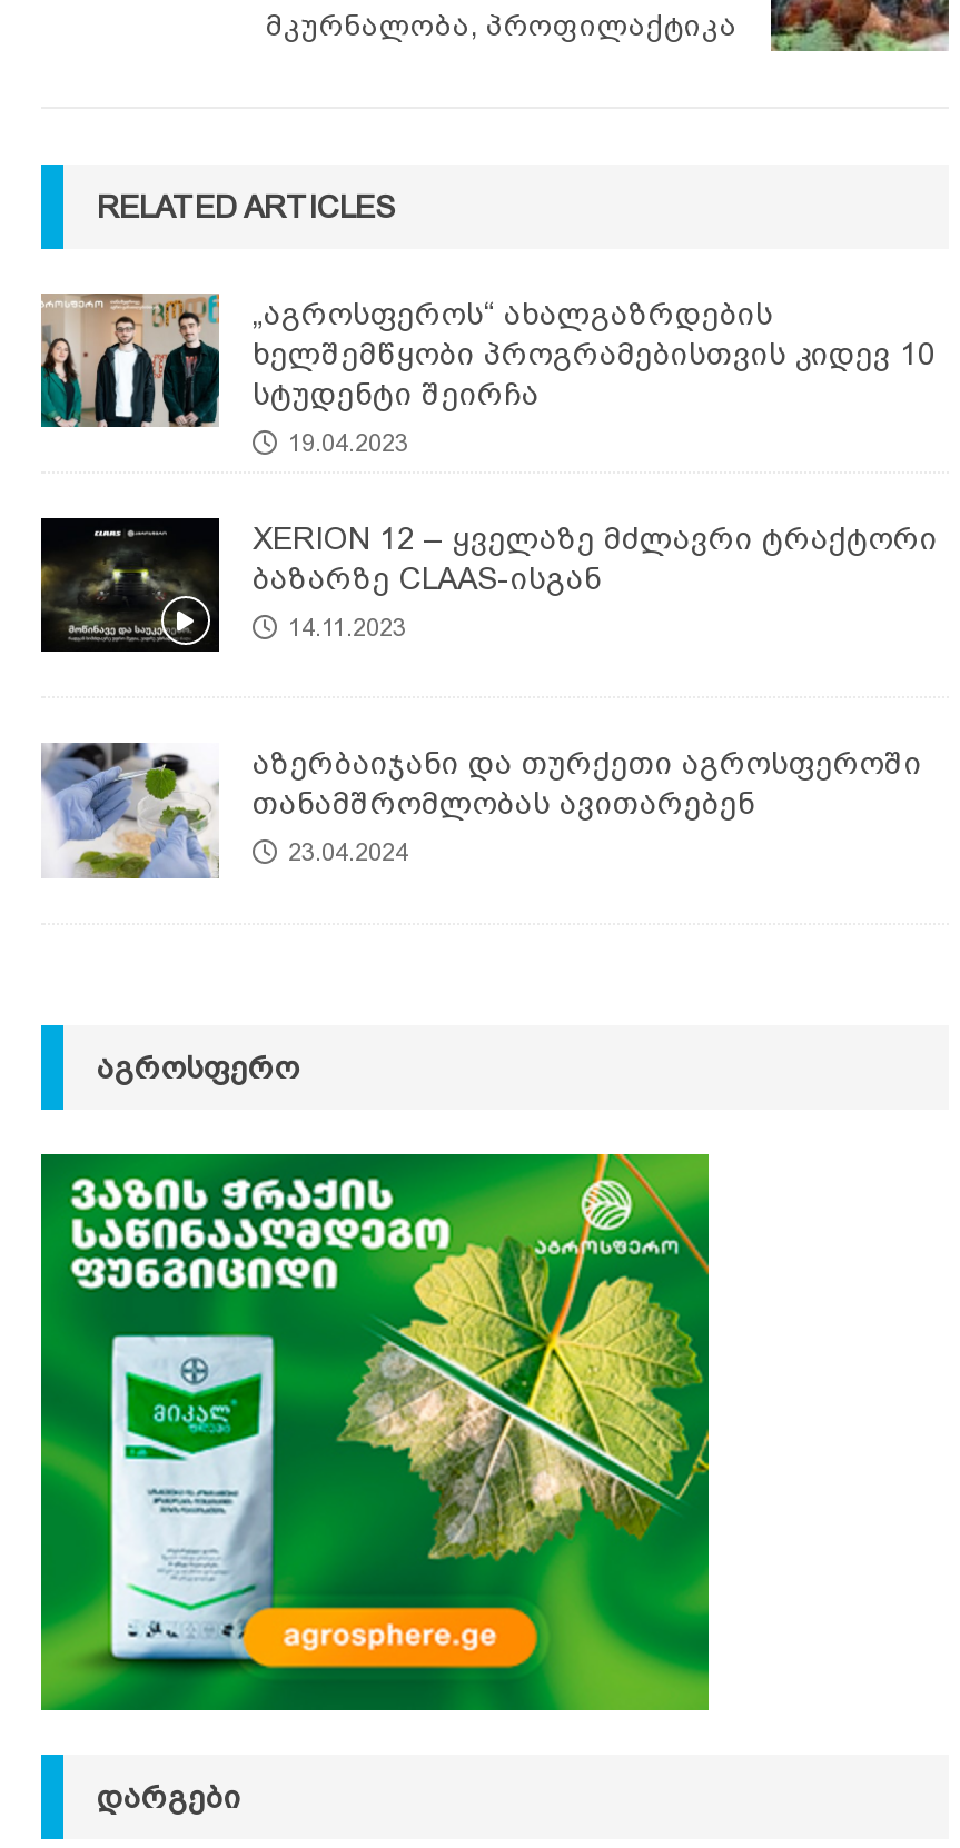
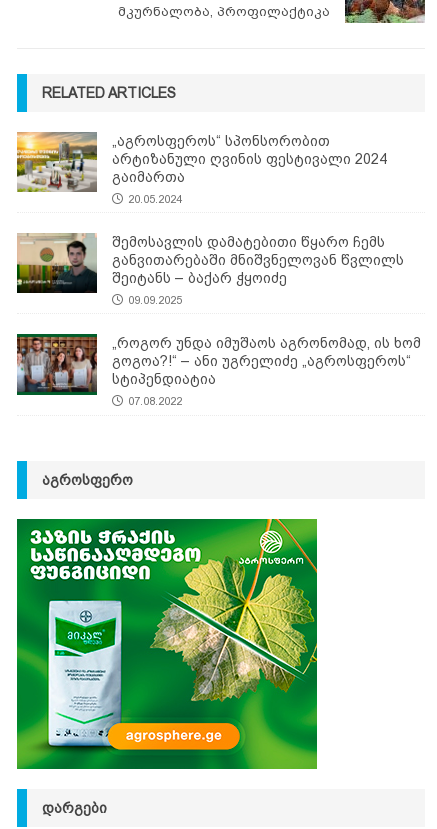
- [image]
- „აგროსფეროს“ ახალგაზრდების
- ხელშემწყობი პროგრამებისთვის კიდევ 10
- სტუდენტი შეირჩა
+ [image]
+ „აგროსფეროს“ სპონსორობით
+ არტიზანული ღვინის ფესტივალი 2024
+ გაიმართა

- 19.04.2023
+ 20.05.2024

- [image]
- XERION 12 – ყველაზე მძლავრი ტრაქტორი
- ბაზარზე CLAAS-ისგან
+ [image]
+ შემოსავლის დამატებითი წყარო ჩემს
+ განვითარებაში მნიშვნელოვან წვლილს
+ შეიტანს – ბაქარ ჭყოიძე

- 14.11.2023
+ 09.09.2025

- [image]
- აზერბაიჯანი და თურქეთი აგროსფეროში
- თანამშრომლობას ავითარებენ
+ [image]
+ „როგორ უნდა იმუშაოს აგრონომად, ის ხომ
+ გოგოა?!“ – ანი უგრელიძე „აგროსფეროს“
+ სტიპენდიატია

- 23.04.2024
+ 07.08.2022
